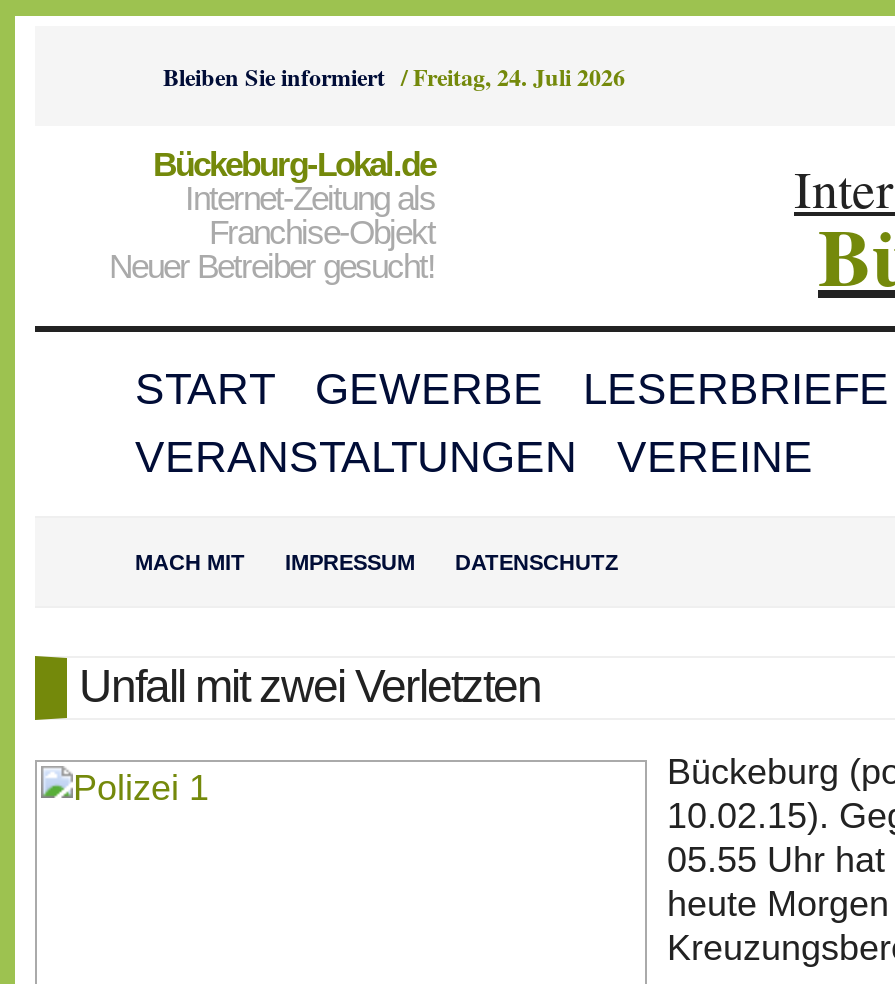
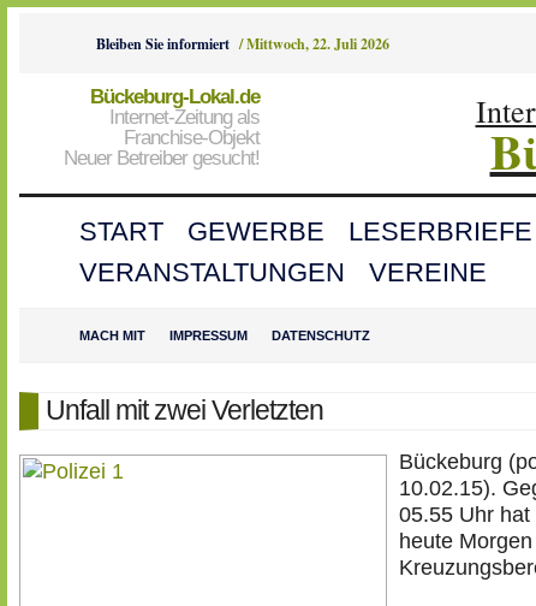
- Bleiben Sie informiert / Freitag, 24. Juli 2026
+ Bleiben Sie informiert / Mittwoch, 22. Juli 2026
